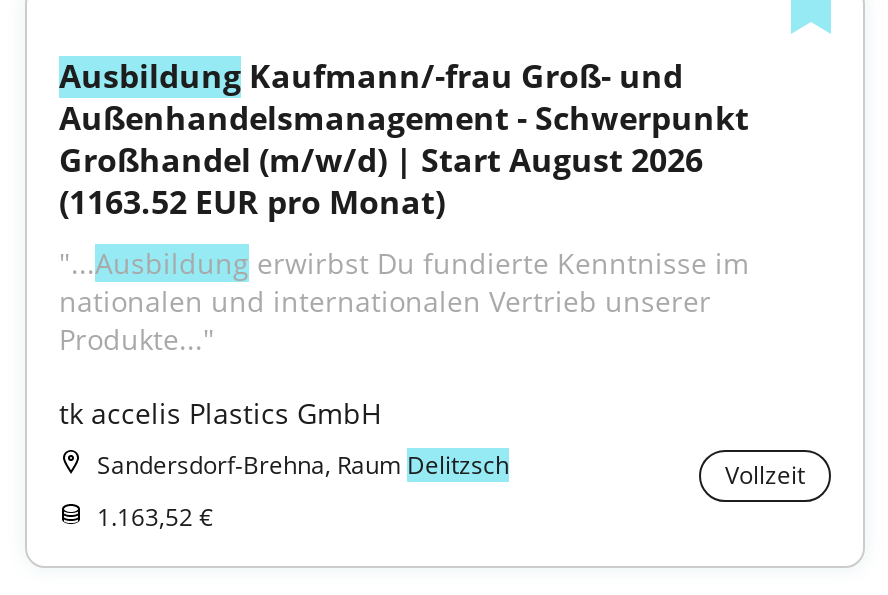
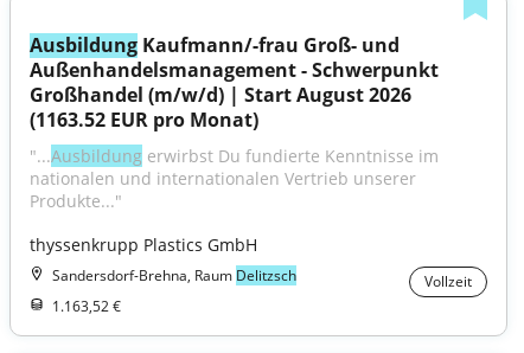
- tk accelis Plastics GmbH
+ thyssenkrupp Plastics GmbH
